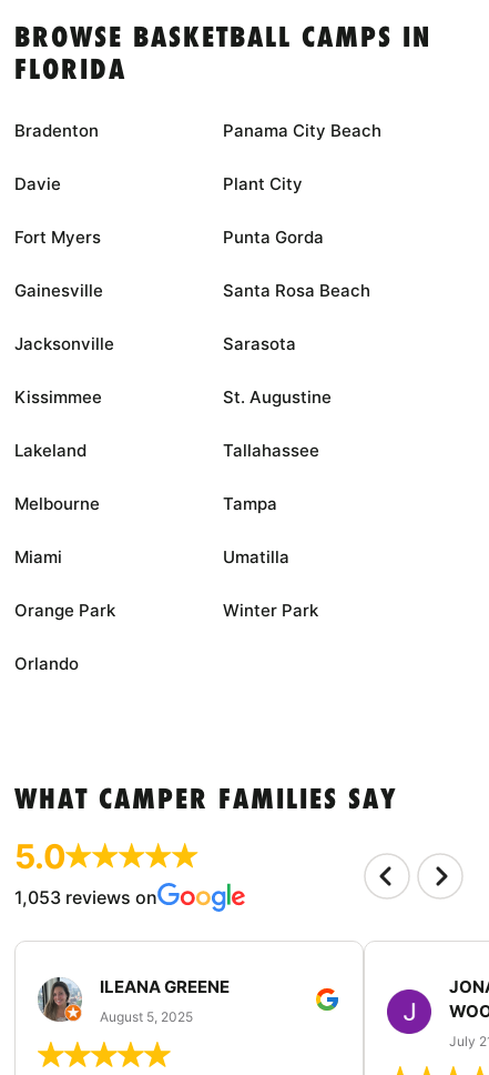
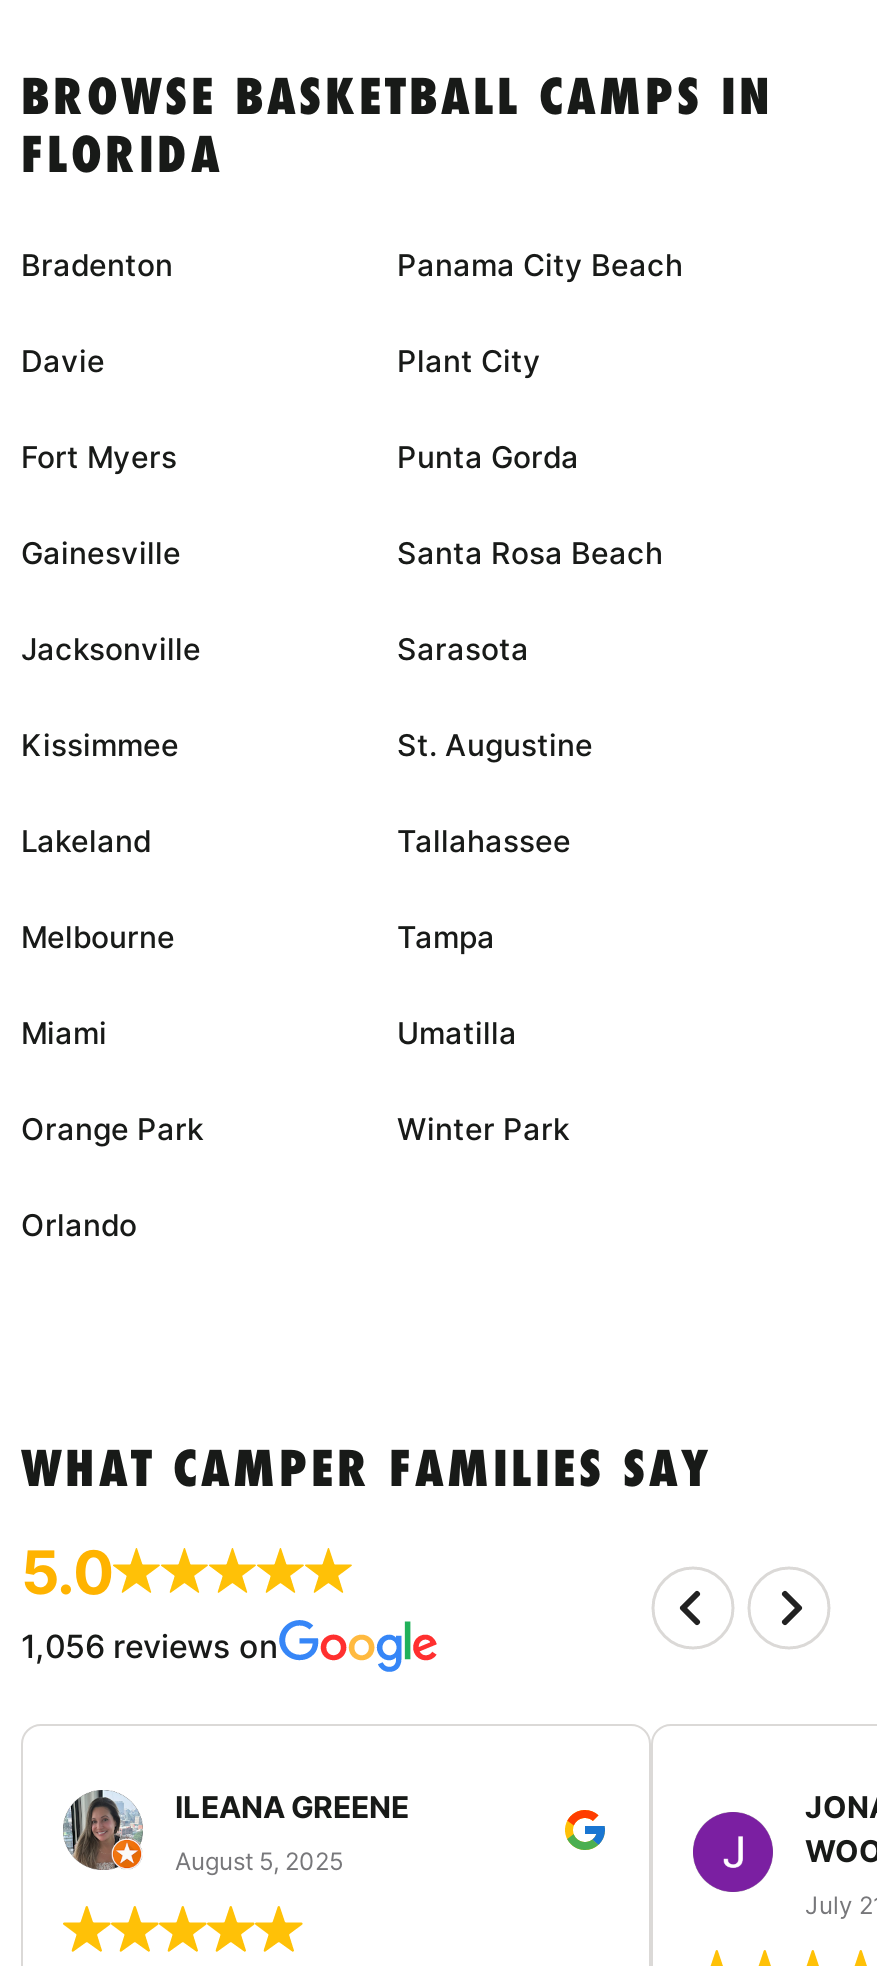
- 1,053 reviews on
+ 1,056 reviews on
